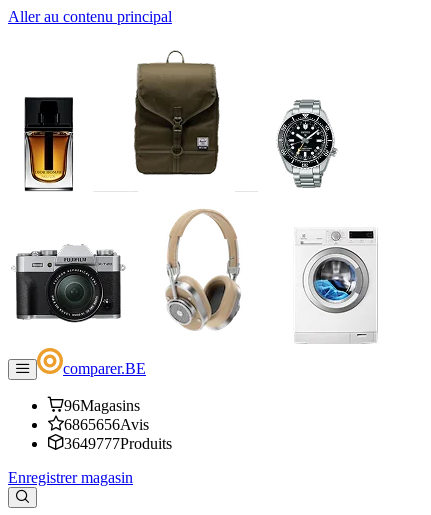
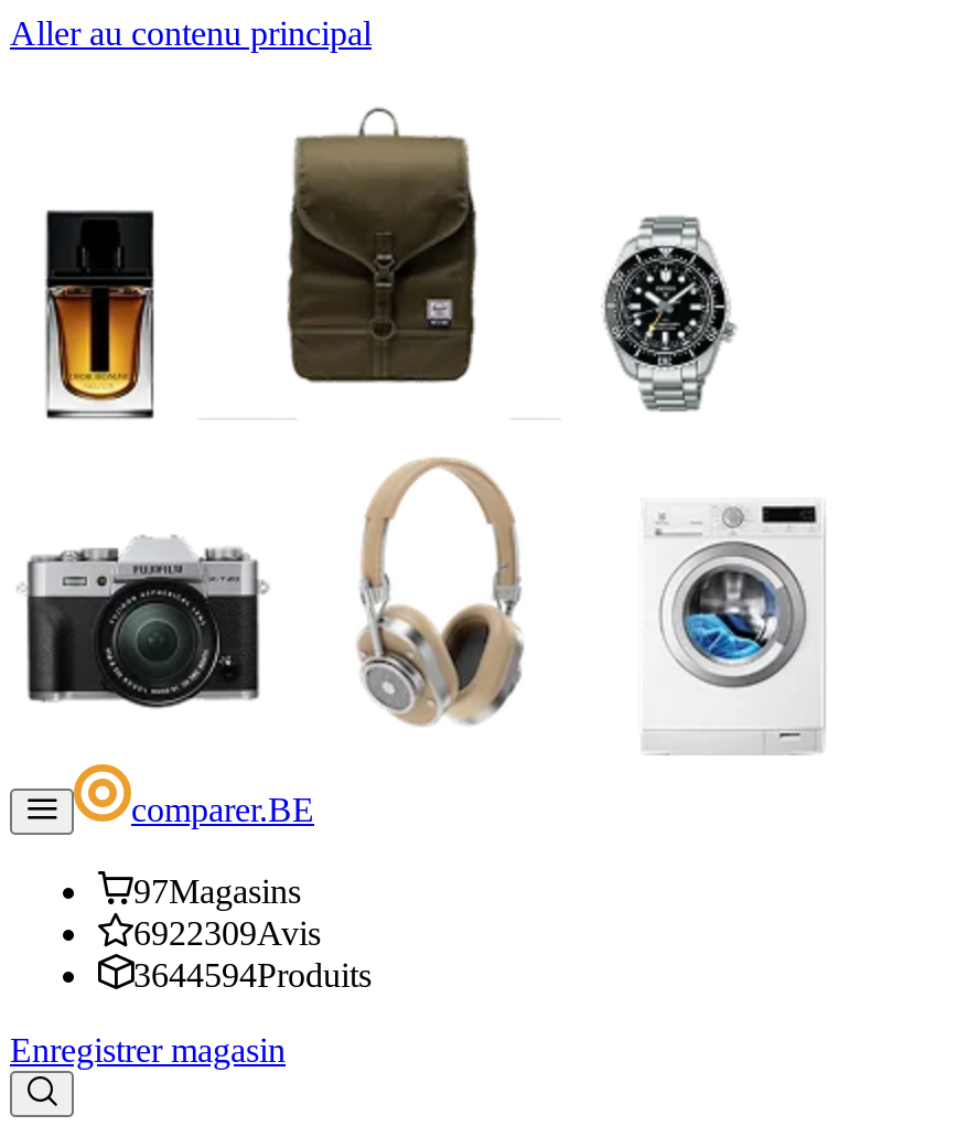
- 96Magasins
+ 97Magasins

- 6865656Avis
+ 6922309Avis

- 3649777Produits
+ 3644594Produits
